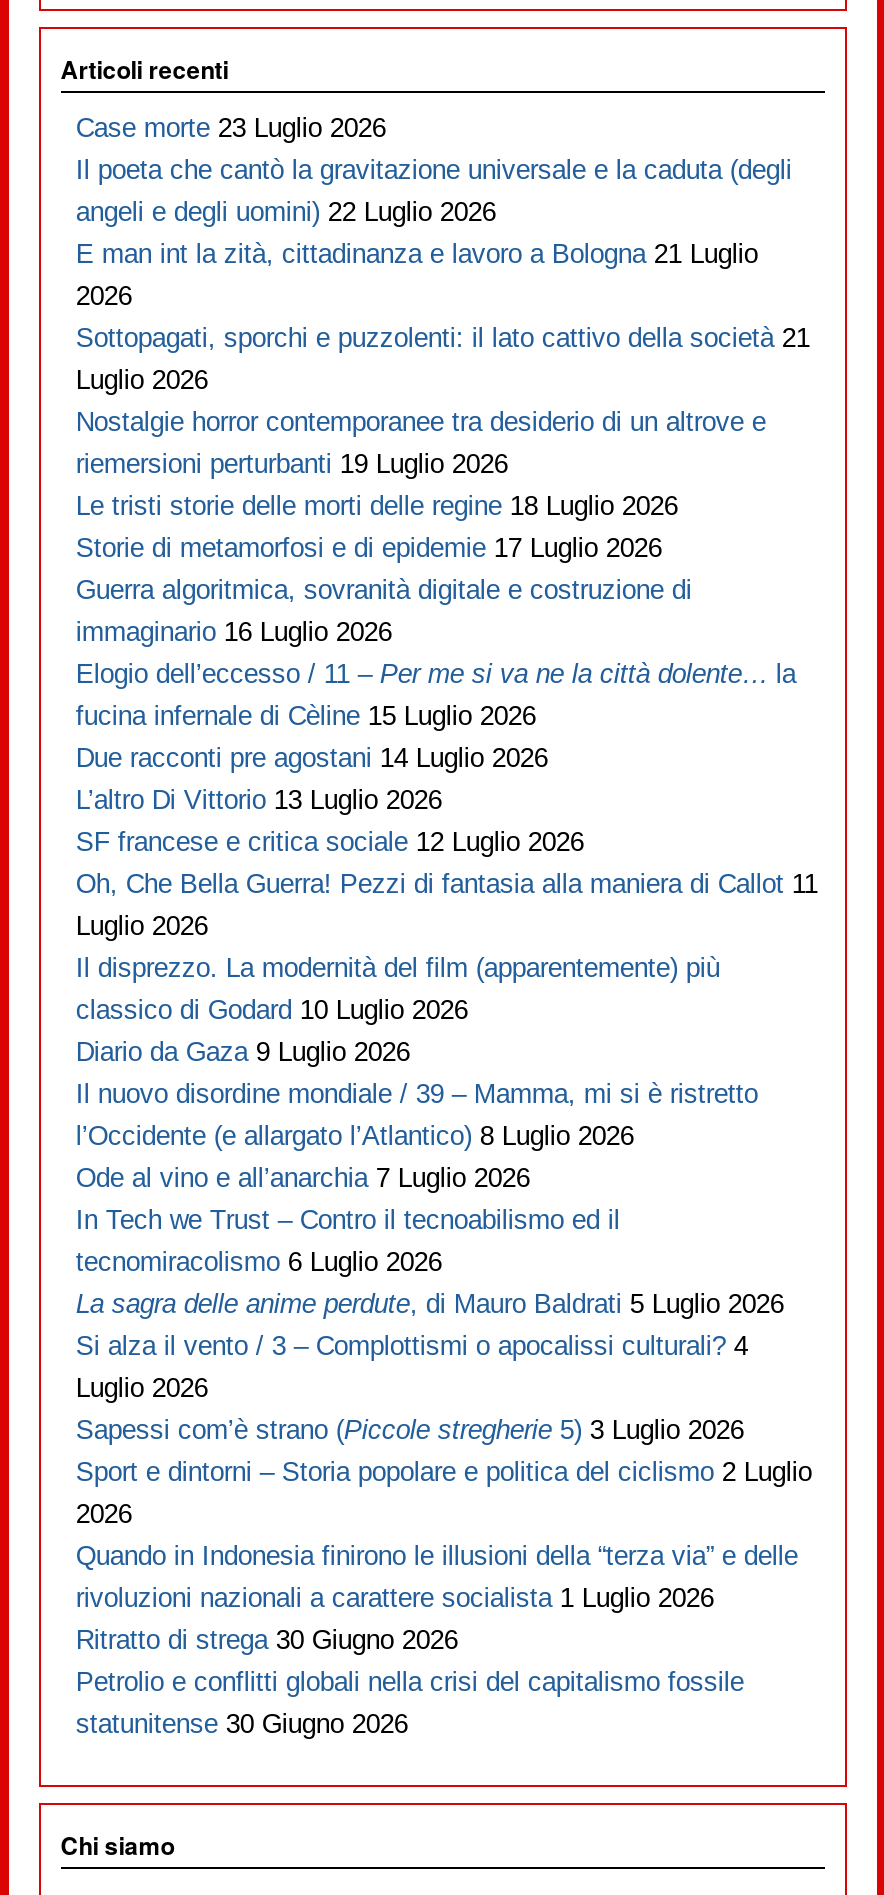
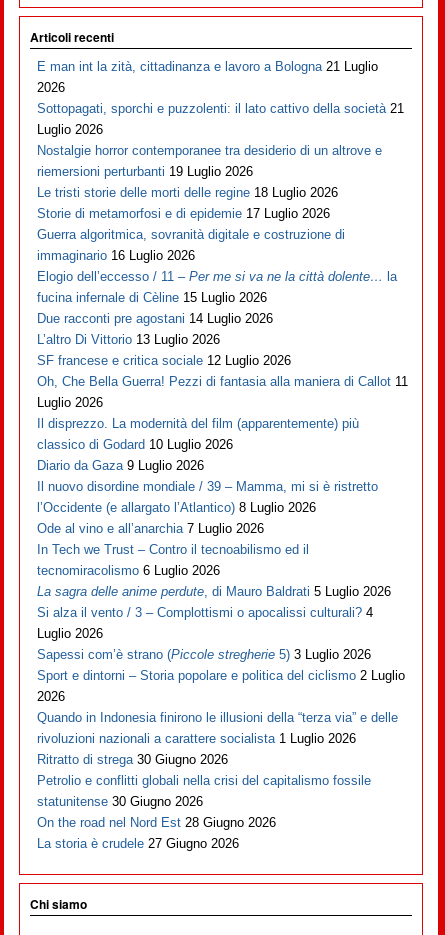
- Case morte 23 Luglio 2026
- Il poeta che cantò la gravitazione universale e la caduta (degli
- angeli e degli uomini) 22 Luglio 2026

moved up: E man int la zità, cittadinanza e lavoro a Bologna 21 Luglio | 2026 | Sottopagati, sporchi e puzzolenti: il lato cattivo della società 21 | ... | Petrolio e conflitti globali nella crisi del capitalismo fossile | statunitense 30 Giugno 2026

+ On the road nel Nord Est 28 Giugno 2026
+ La storia è crudele 27 Giugno 2026
